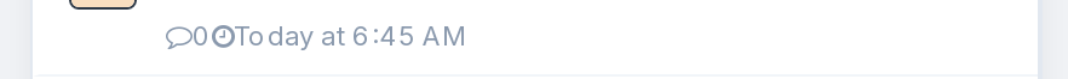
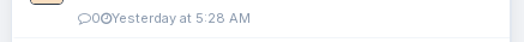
- Today at 6:45 AM
+ Yesterday at 5:28 AM
